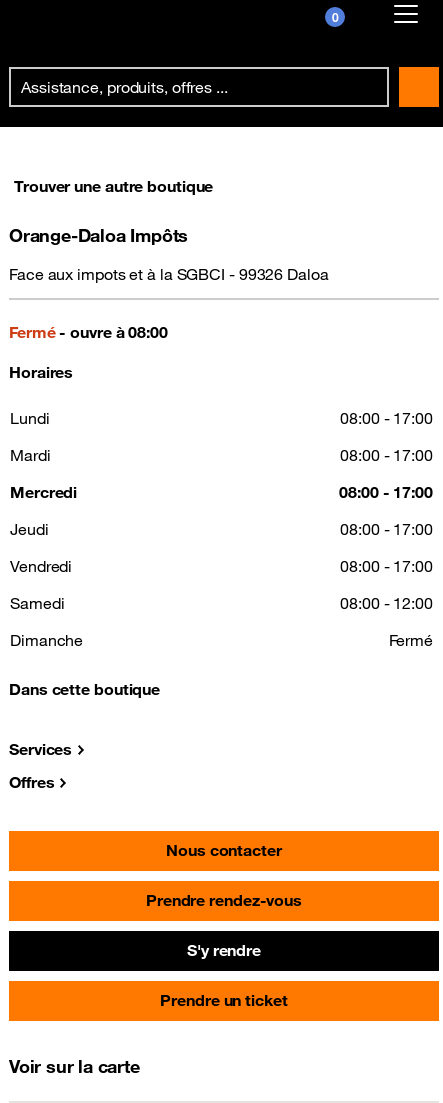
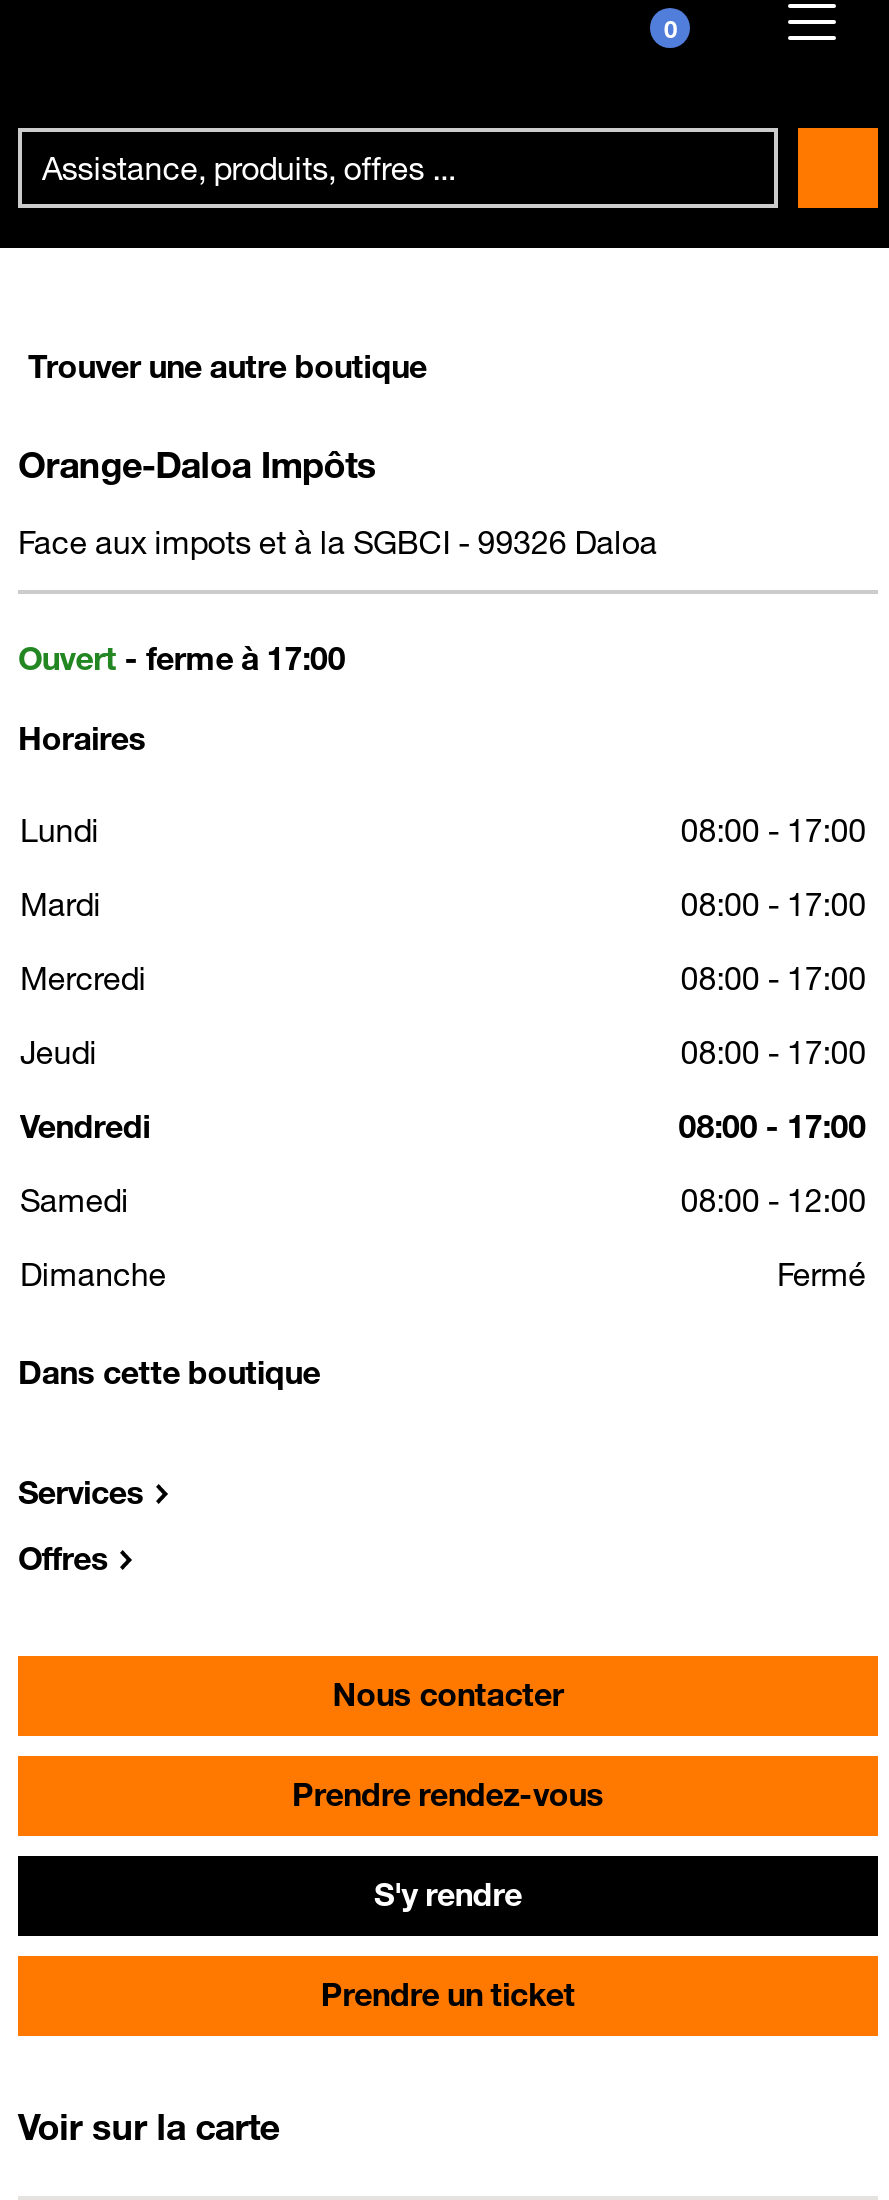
- Fermé - ouvre à 08:00
+ Ouvert - ferme à 17:00
